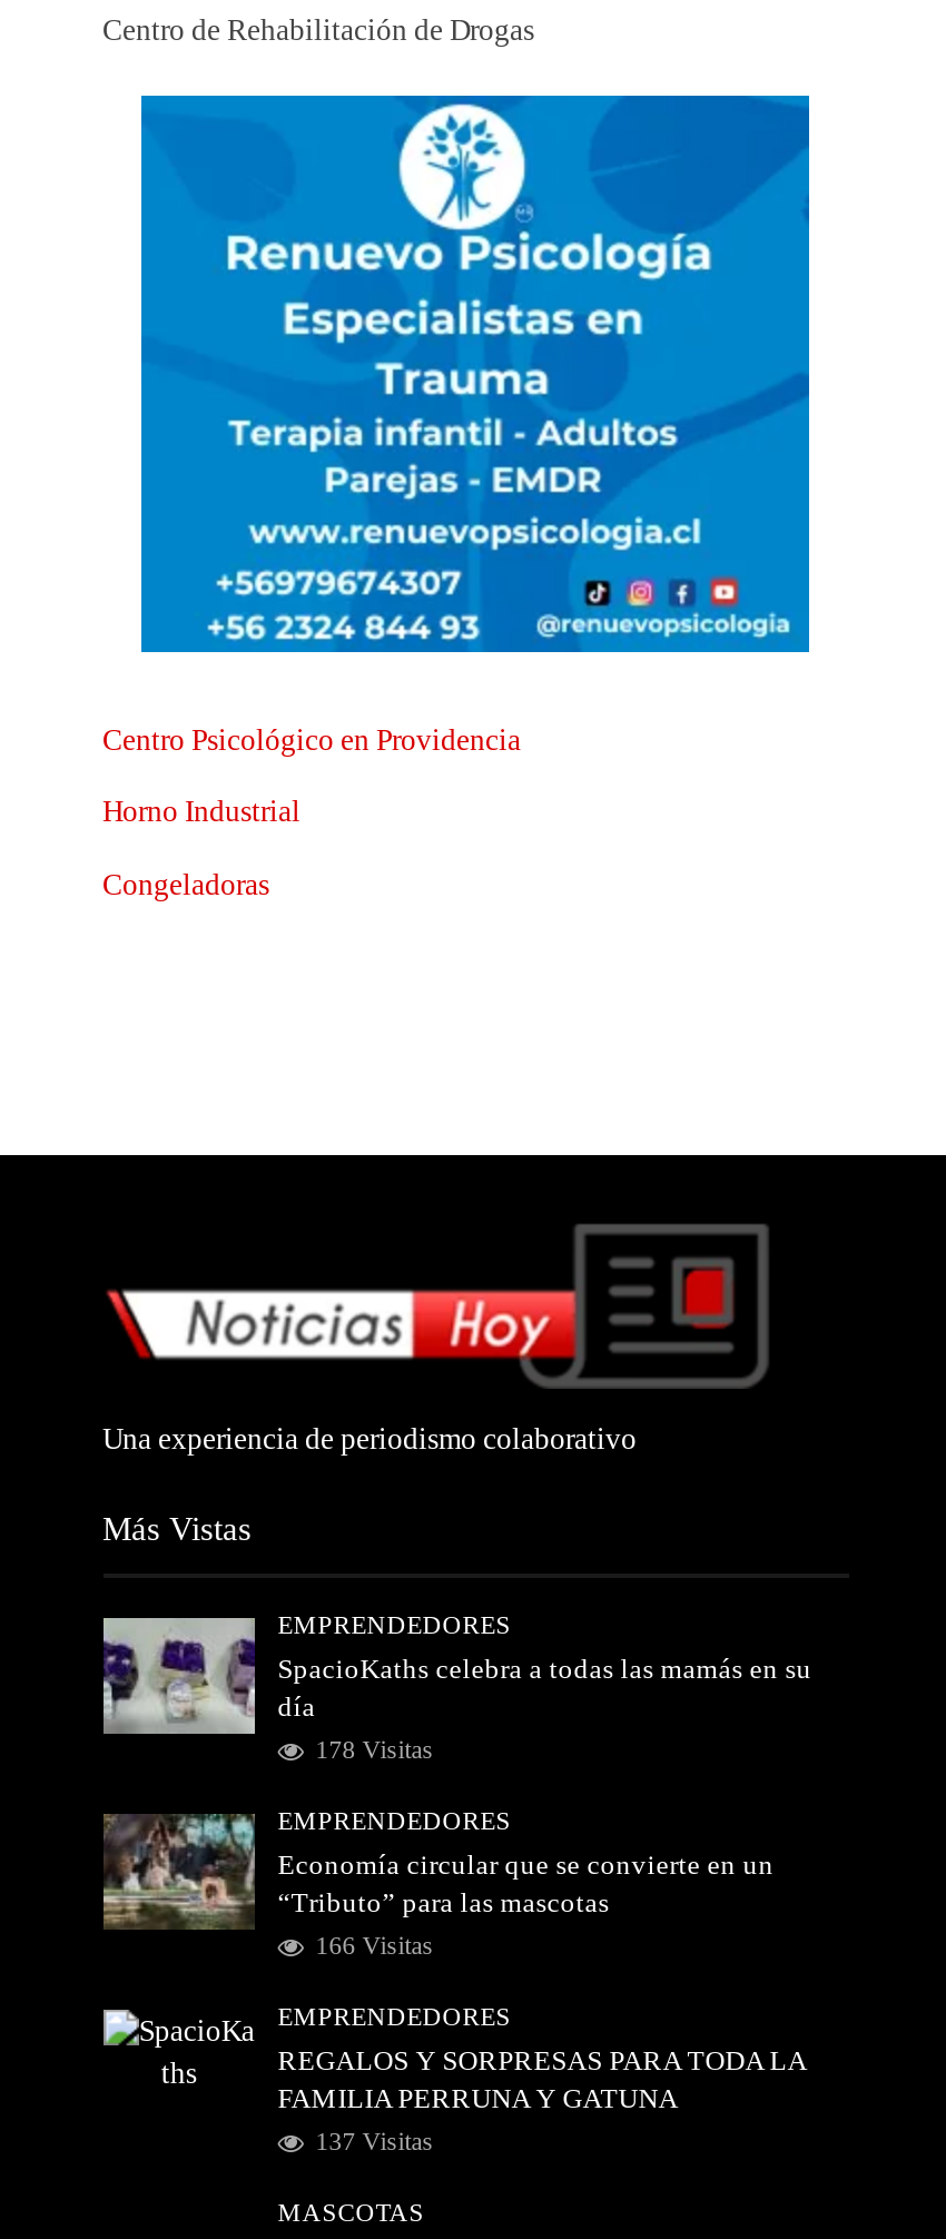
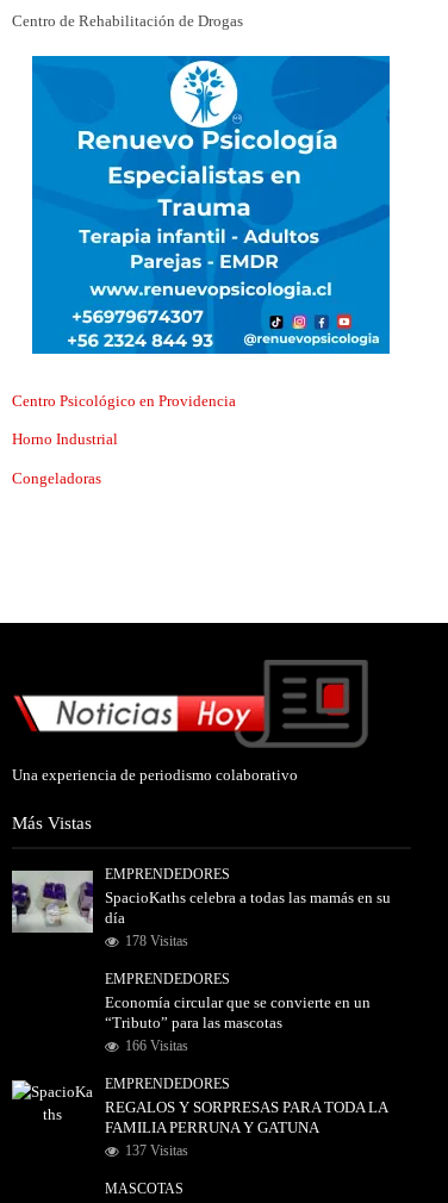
- [image]
